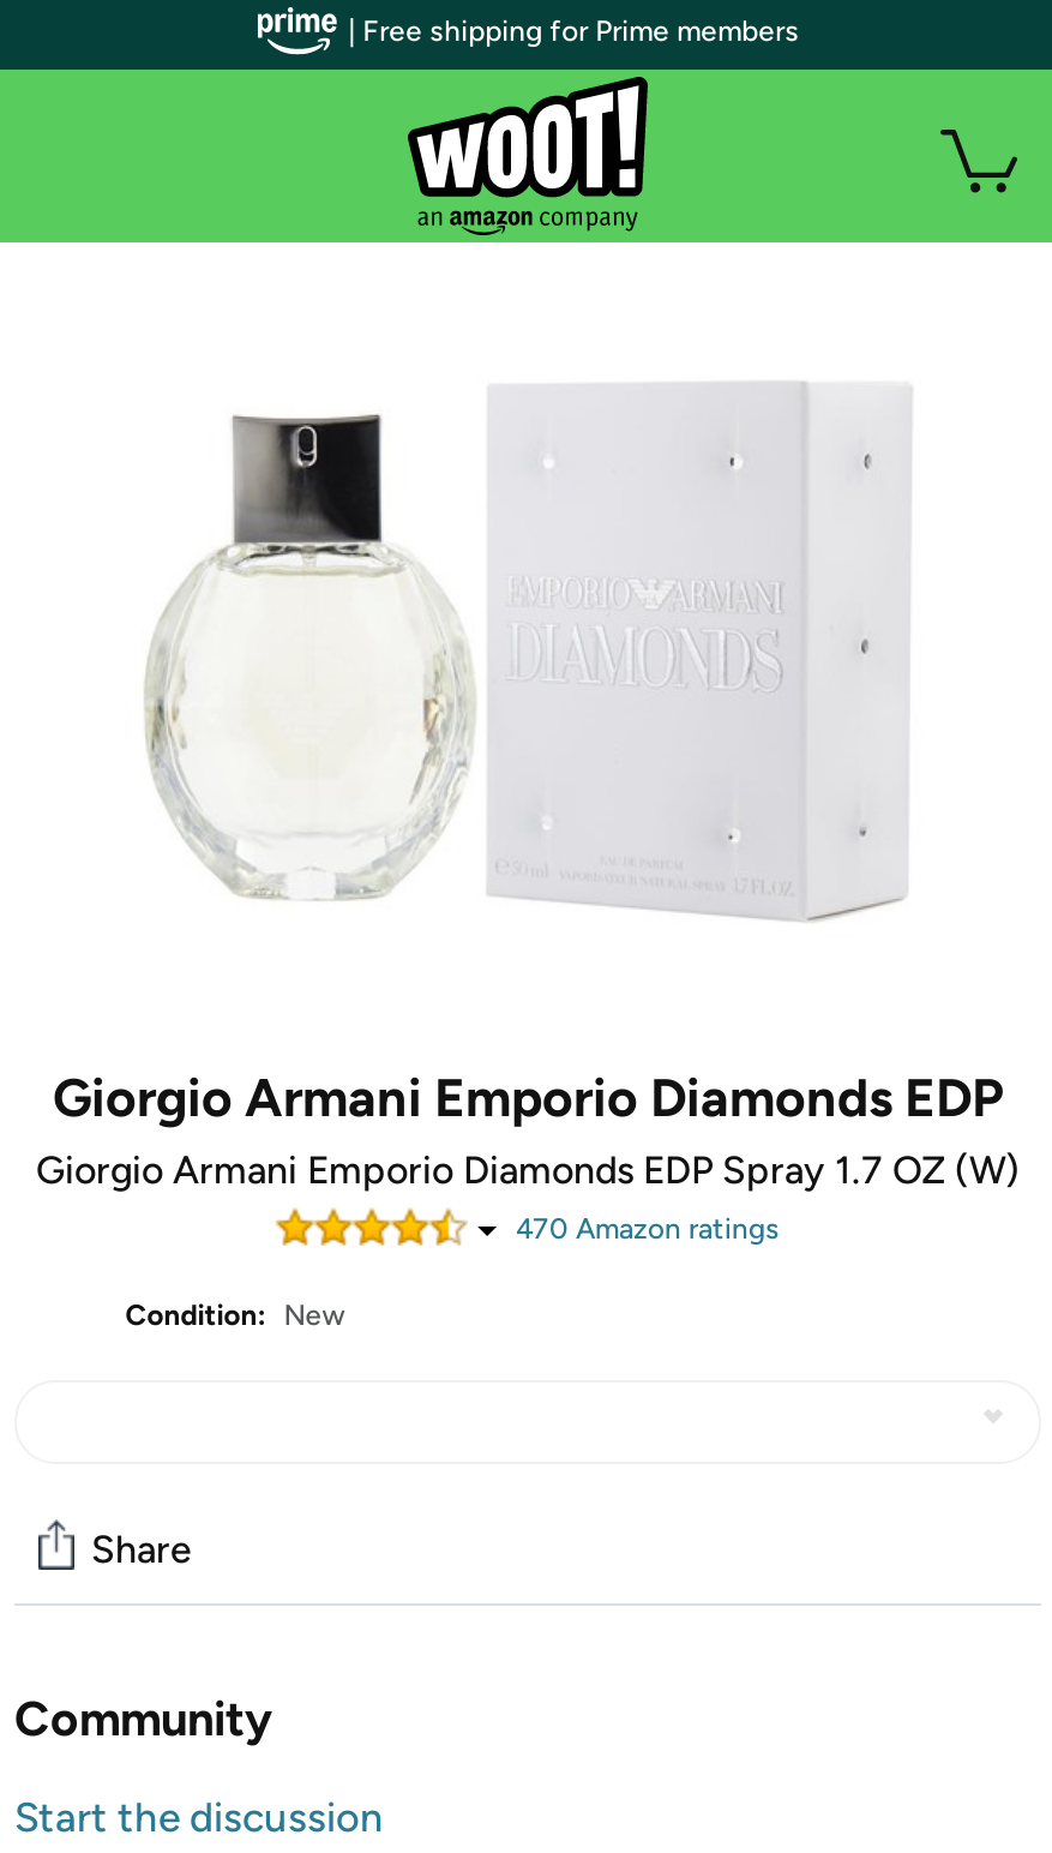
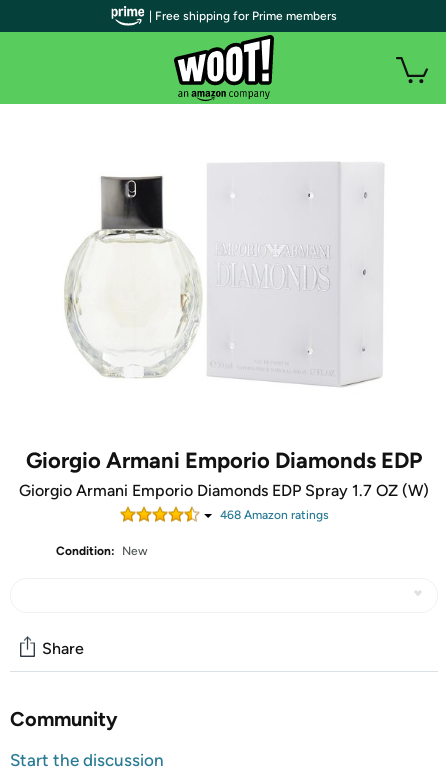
- 470 Amazon ratings
+ 468 Amazon ratings
